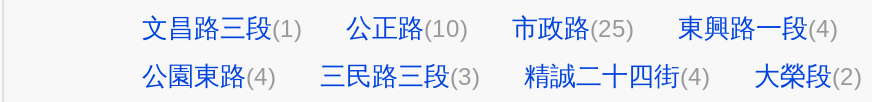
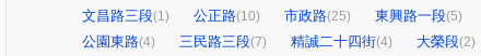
- 文昌路三段(1) 公正路(10) 市政路(25) 東興路一段(4)
+ 文昌路三段(1) 公正路(10) 市政路(25) 東興路一段(5)

- 公園東路(4) 三民路三段(3) 精誠二十四街(4) 大榮段(2)
+ 公園東路(4) 三民路三段(7) 精誠二十四街(4) 大榮段(2)
